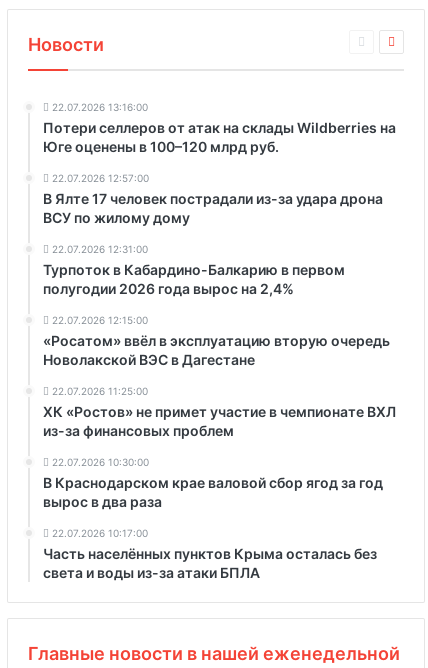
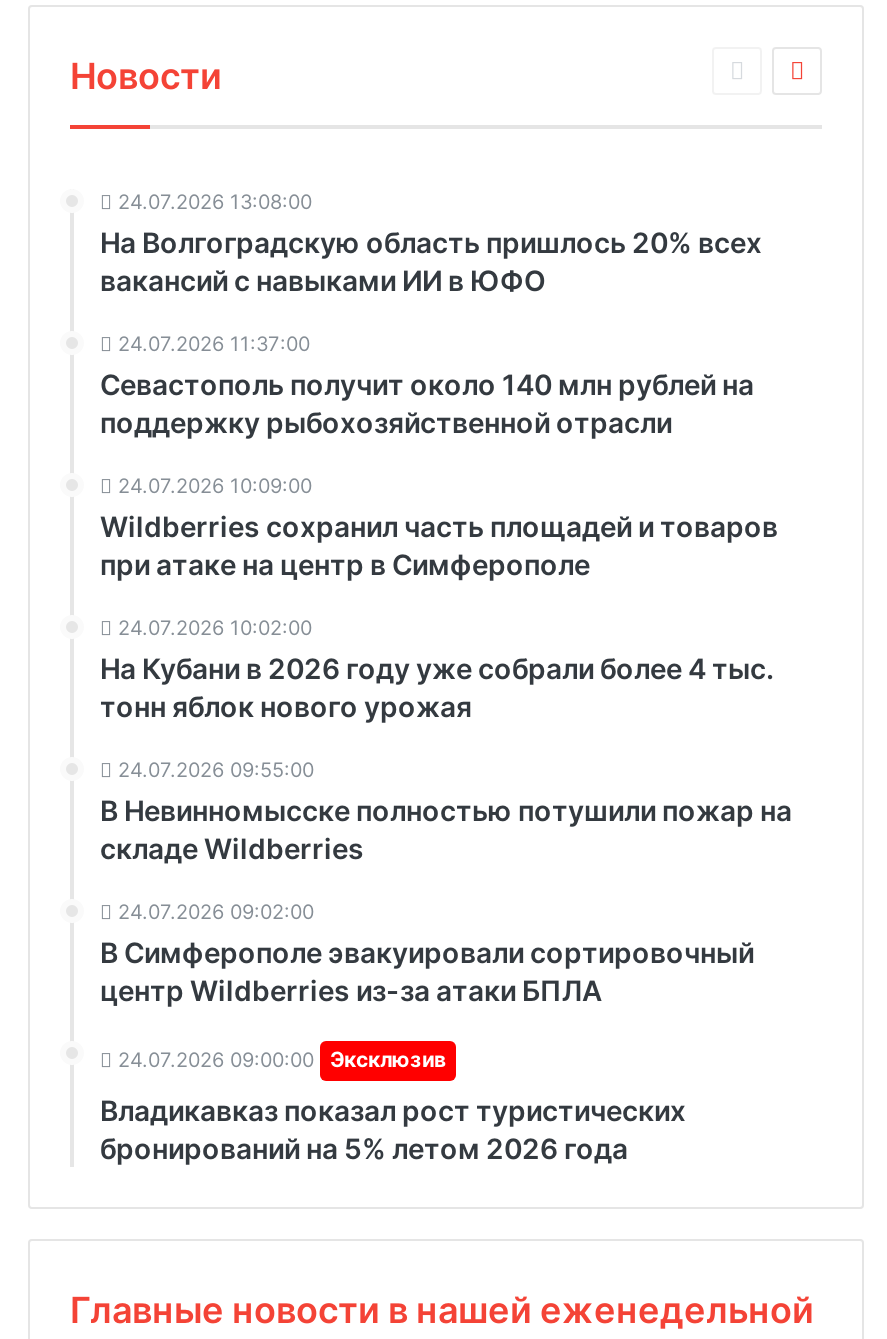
- 22.07.2026 13:16:00
- Потери селлеров от атак на склады Wildberries на
- Юге оценены в 100–120 млрд руб.
- 22.07.2026 12:57:00
- В Ялте 17 человек пострадали из-за удара дрона
- ВСУ по жилому дому
- 22.07.2026 12:31:00
- Турпоток в Кабардино-Балкарию в первом
- полугодии 2026 года вырос на 2,4%
- 22.07.2026 12:15:00
- «Росатом» ввёл в эксплуатацию вторую очередь
- Новолакской ВЭС в Дагестане
- 22.07.2026 11:25:00
- ХК «Ростов» не примет участие в чемпионате ВХЛ
- из-за финансовых проблем
- 22.07.2026 10:30:00
- В Краснодарском крае валовой сбор ягод за год
- вырос в два раза
- 22.07.2026 10:17:00
- Часть населённых пунктов Крыма осталась без
- света и воды из-за атаки БПЛА
+ 24.07.2026 13:08:00
+ На Волгоградскую область пришлось 20% всех
+ вакансий с навыками ИИ в ЮФО
+ 24.07.2026 11:37:00
+ Севастополь получит около 140 млн рублей на
+ поддержку рыбохозяйственной отрасли
+ 24.07.2026 10:09:00
+ Wildberries сохранил часть площадей и товаров
+ при атаке на центр в Симферополе
+ 24.07.2026 10:02:00
+ На Кубани в 2026 году уже собрали более 4 тыс.
+ тонн яблок нового урожая
+ 24.07.2026 09:55:00
+ В Невинномысске полностью потушили пожар на
+ складе Wildberries
+ 24.07.2026 09:02:00
+ В Симферополе эвакуировали сортировочный
+ центр Wildberries из-за атаки БПЛА
+ 24.07.2026 09:00:00
+ Эксклюзив
+ Владикавказ показал рост туристических
+ бронирований на 5% летом 2026 года
